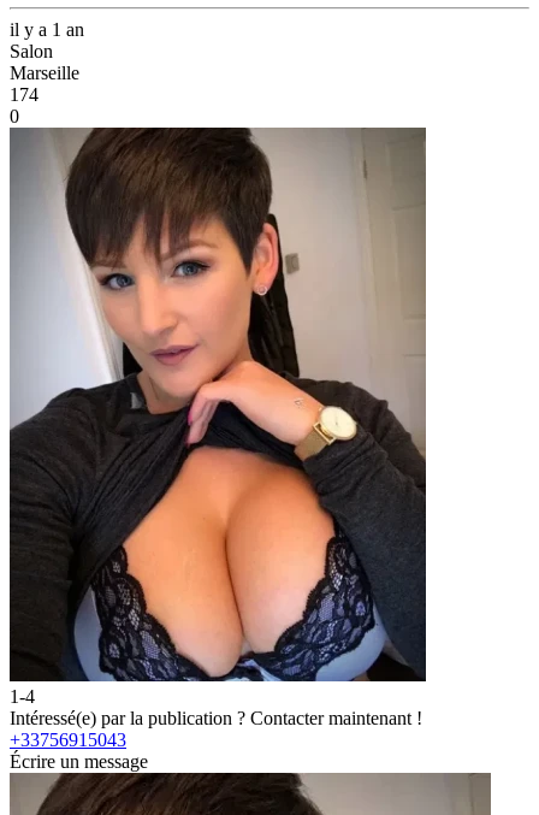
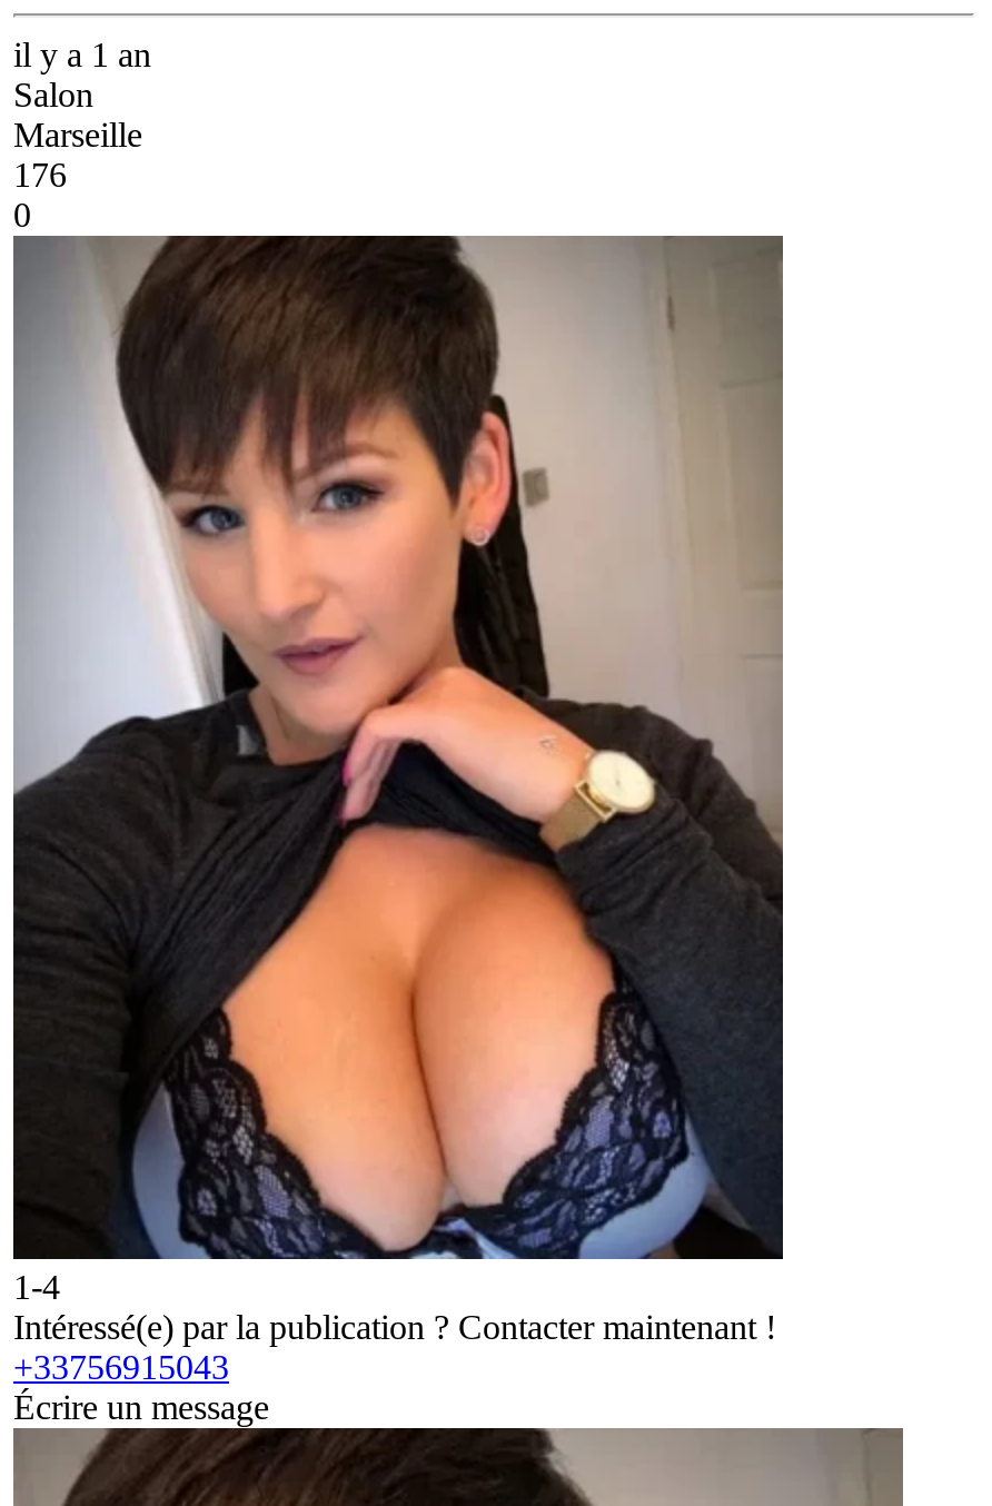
- 174
+ 176
